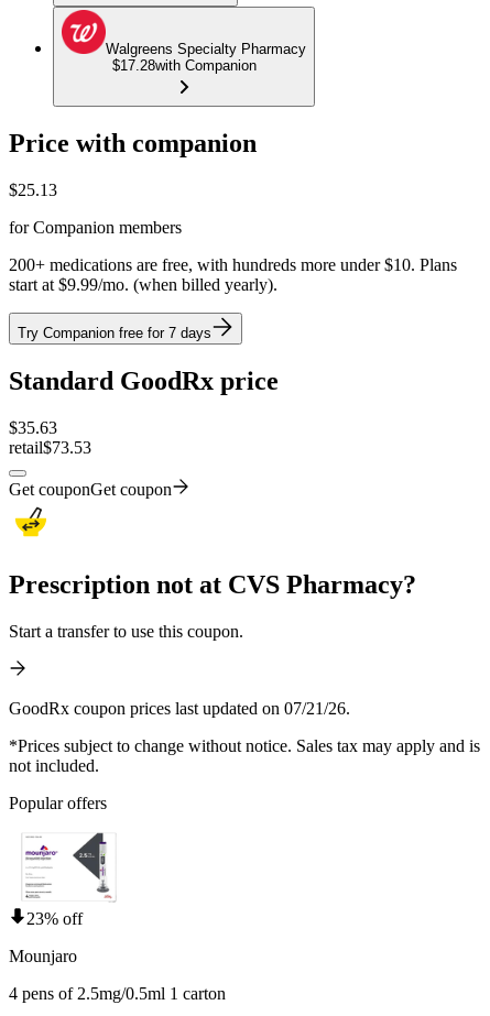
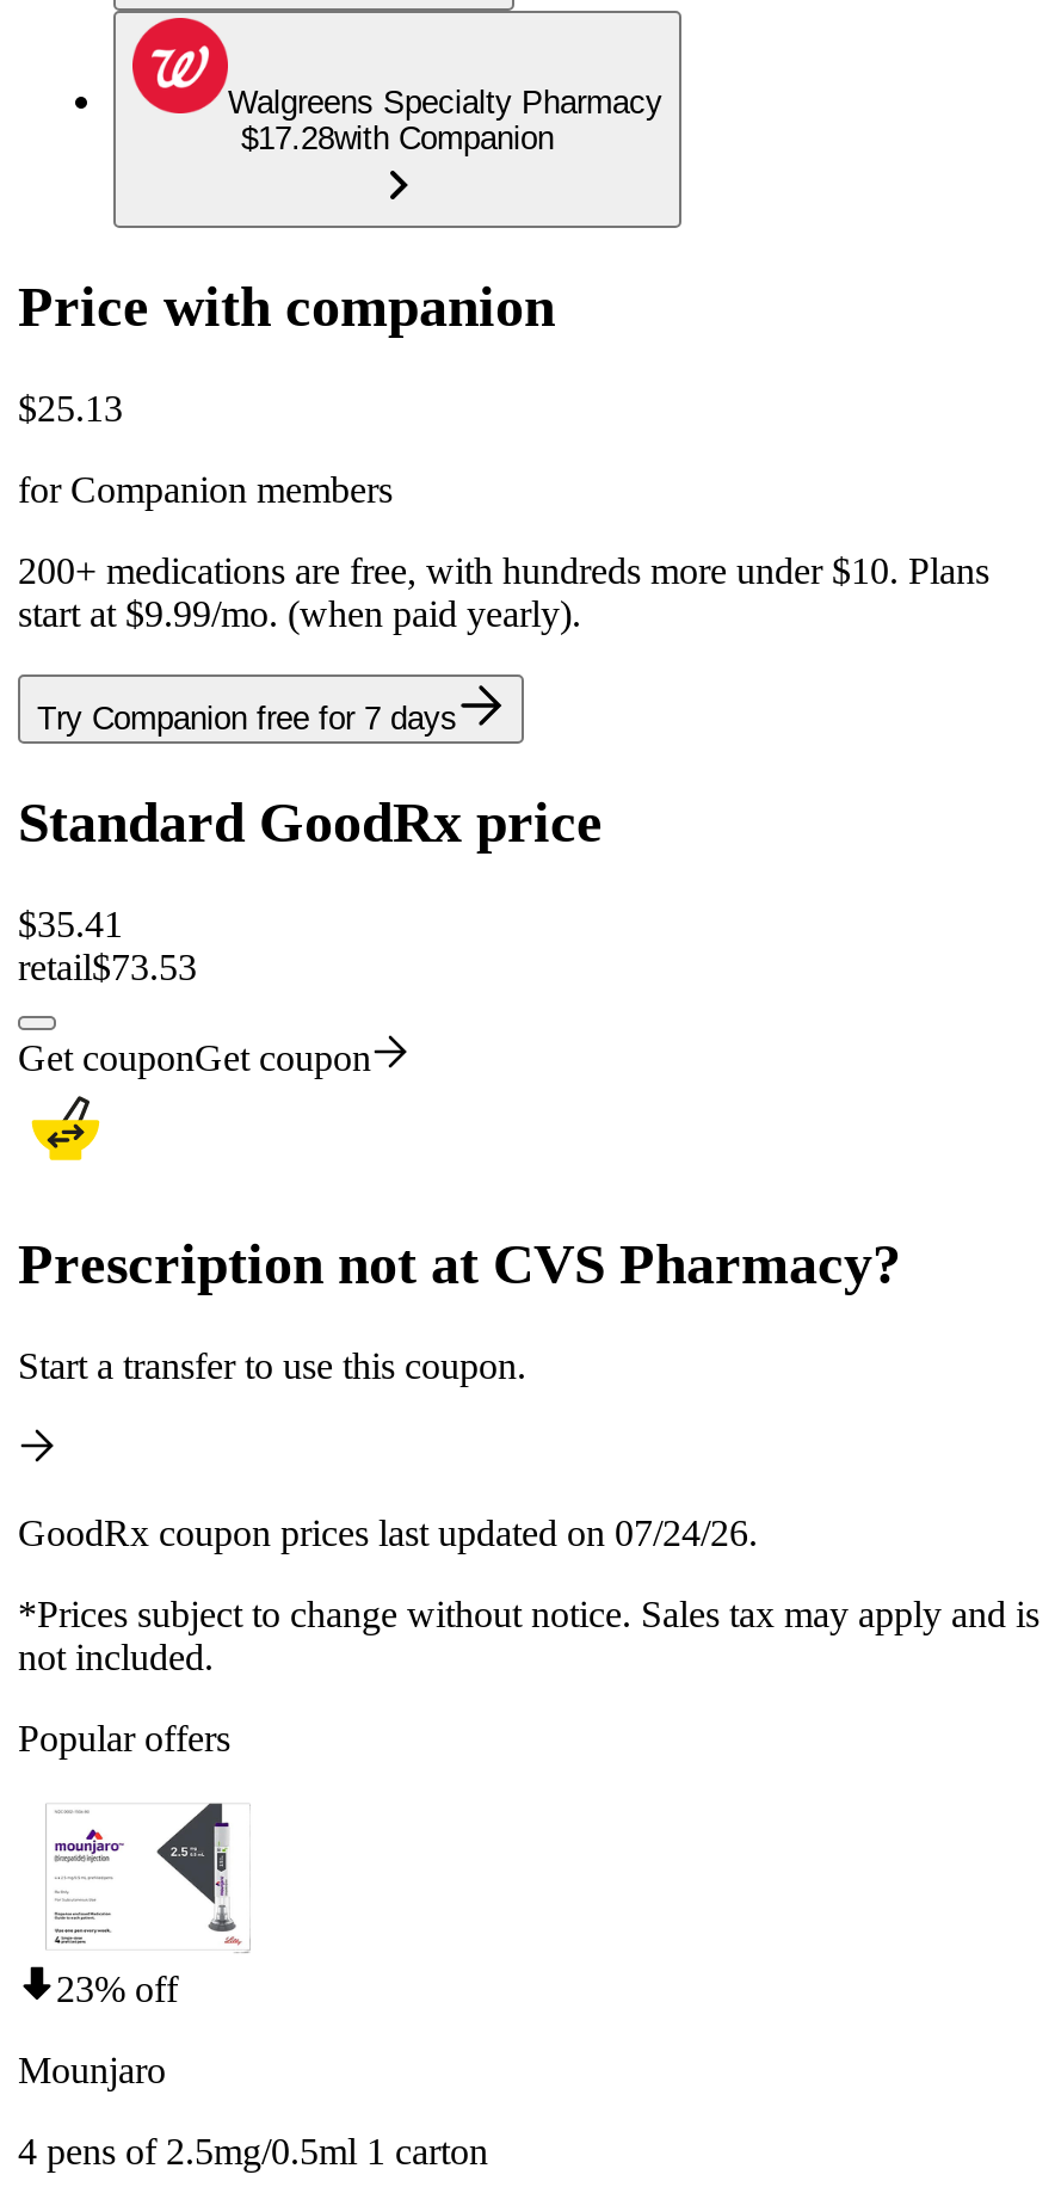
- start at $9.99/mo. (when billed yearly).
+ start at $9.99/mo. (when paid yearly).

- $35.63
+ $35.41

- GoodRx coupon prices last updated on 07/21/26.
+ GoodRx coupon prices last updated on 07/24/26.
